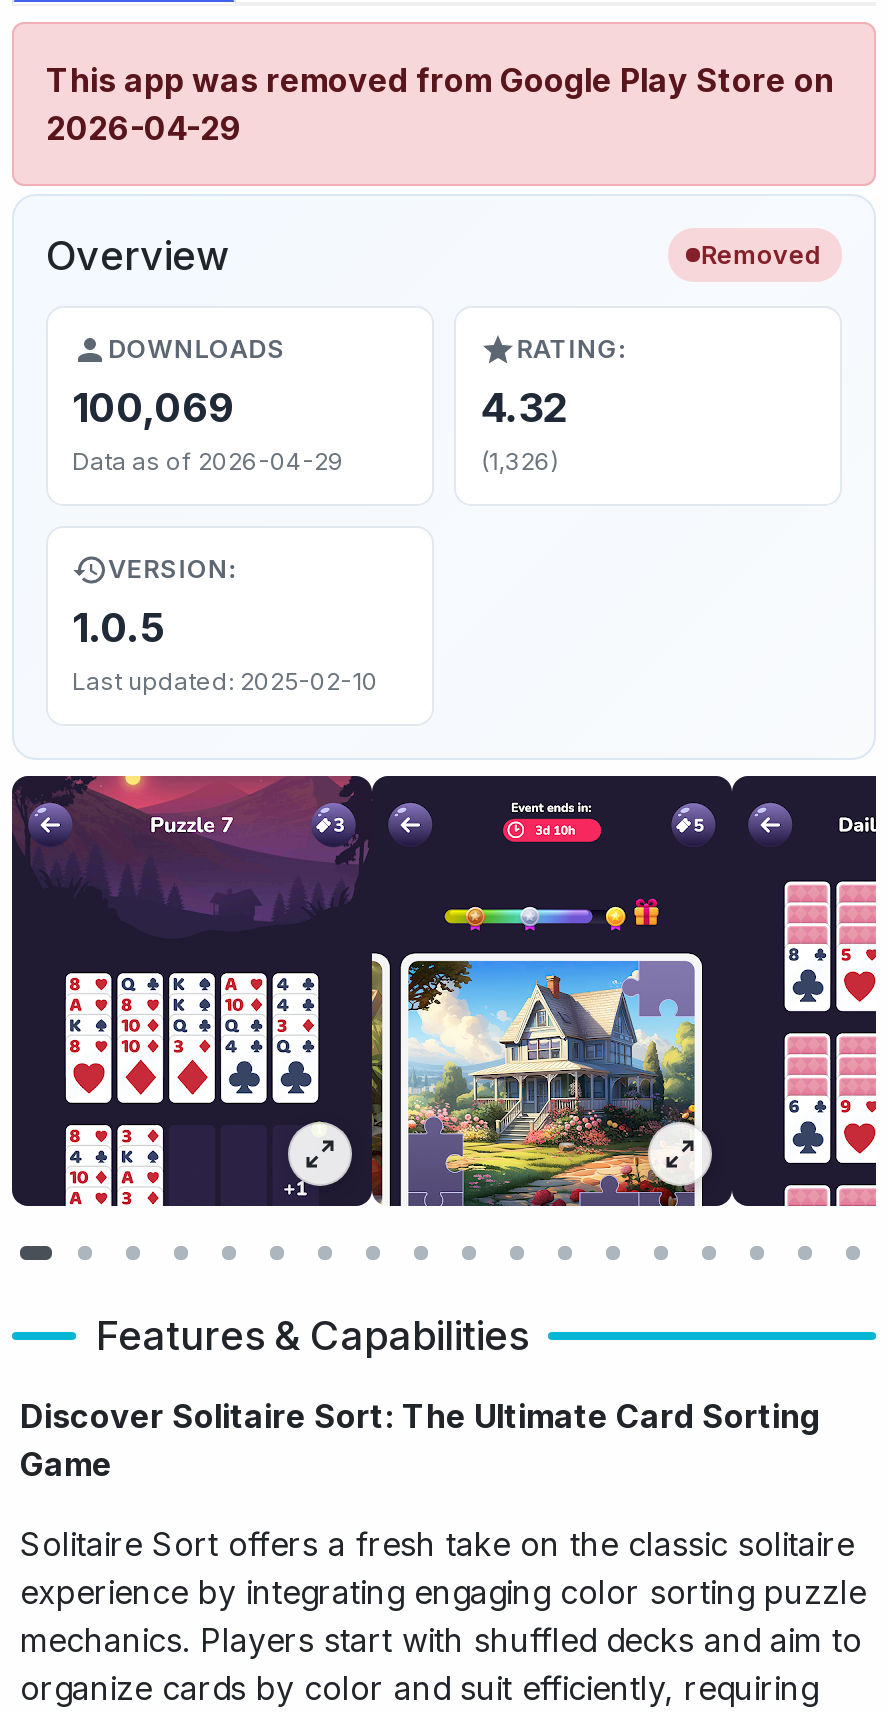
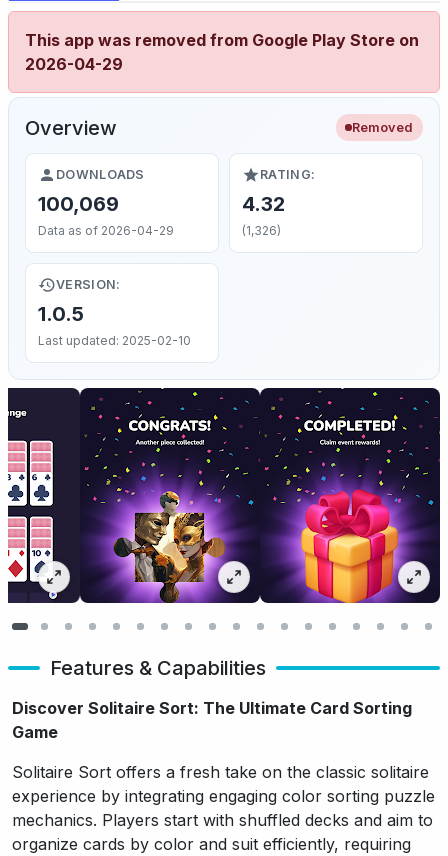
- [image]
+ [image]
